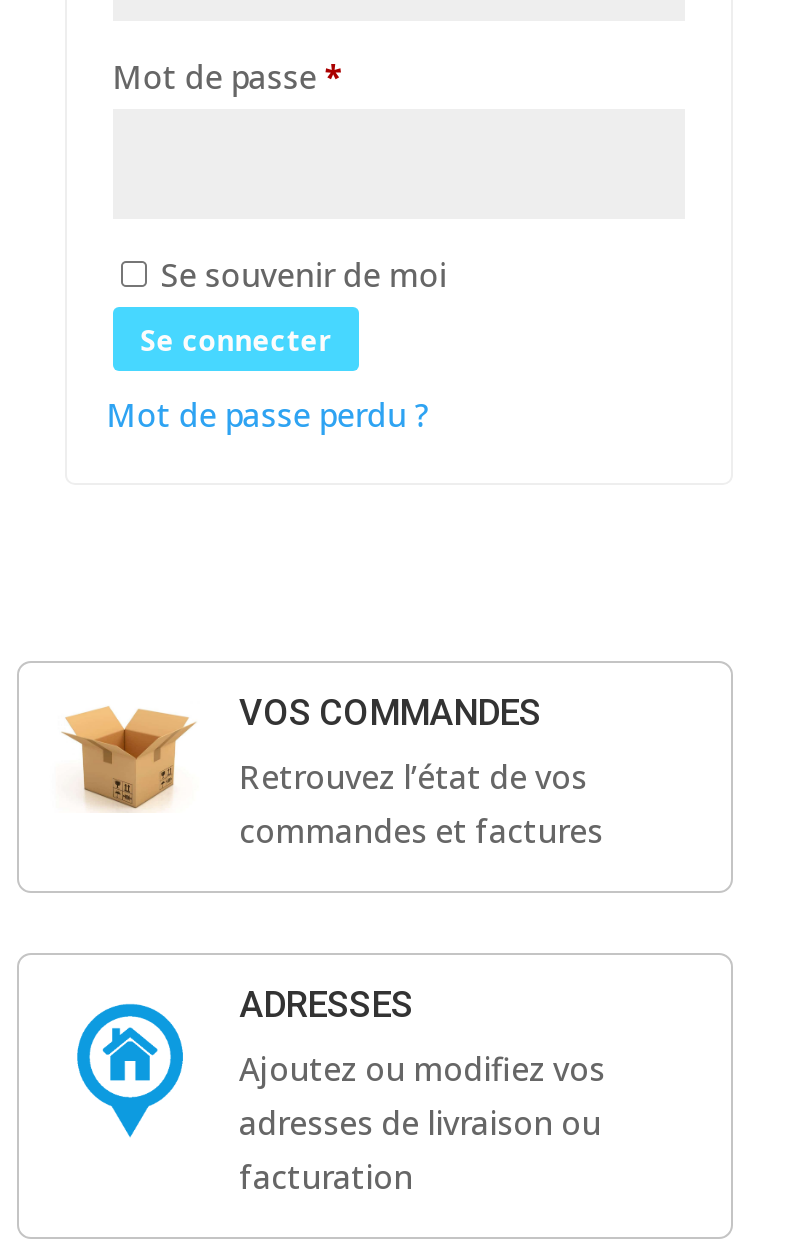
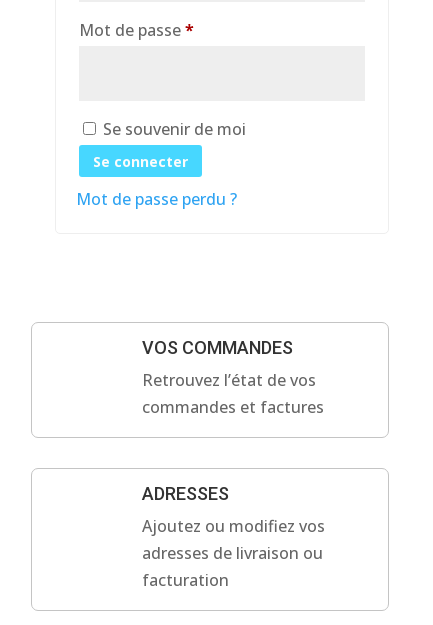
- [image]

- [image]
